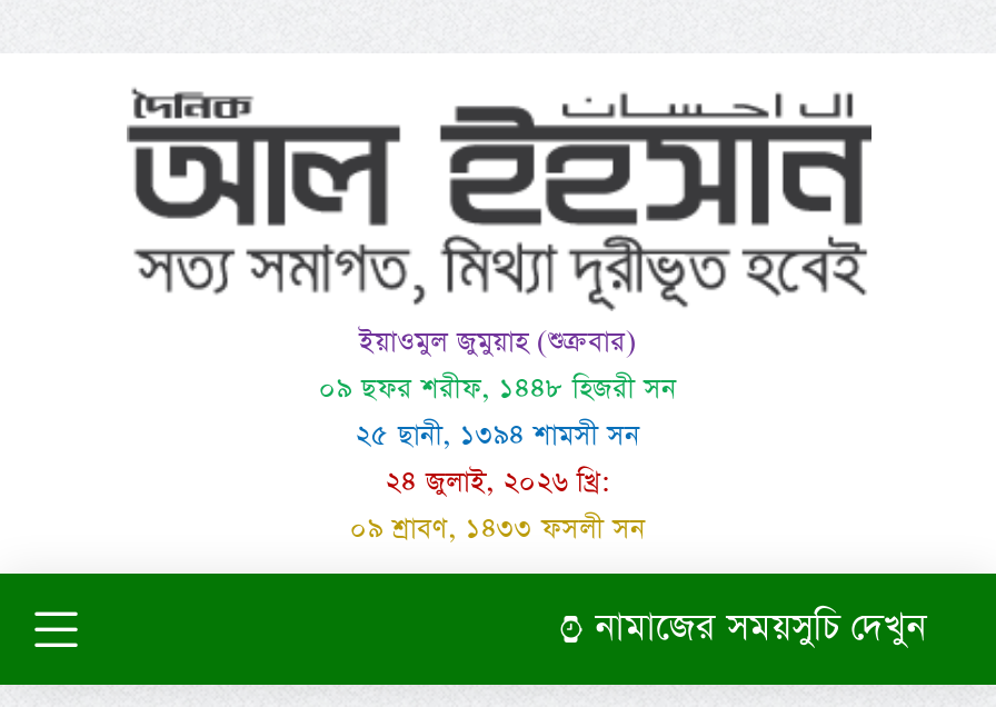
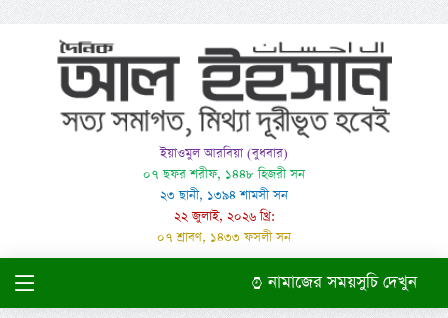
- ইয়াওমুল জুমুয়াহ (শুক্রবার)
+ ইয়াওমুল আরবিয়া (বুধবার)

- ০৯ ছফর শরীফ, ১৪৪৮ হিজরী সন
+ ০৭ ছফর শরীফ, ১৪৪৮ হিজরী সন

- ২৫ ছানী, ১৩৯৪ শামসী সন
+ ২৩ ছানী, ১৩৯৪ শামসী সন

- ২৪ জুলাই, ২০২৬ খ্রি:
+ ২২ জুলাই, ২০২৬ খ্রি:

- ০৯ শ্রাবণ, ১৪৩৩ ফসলী সন
+ ০৭ শ্রাবণ, ১৪৩৩ ফসলী সন
